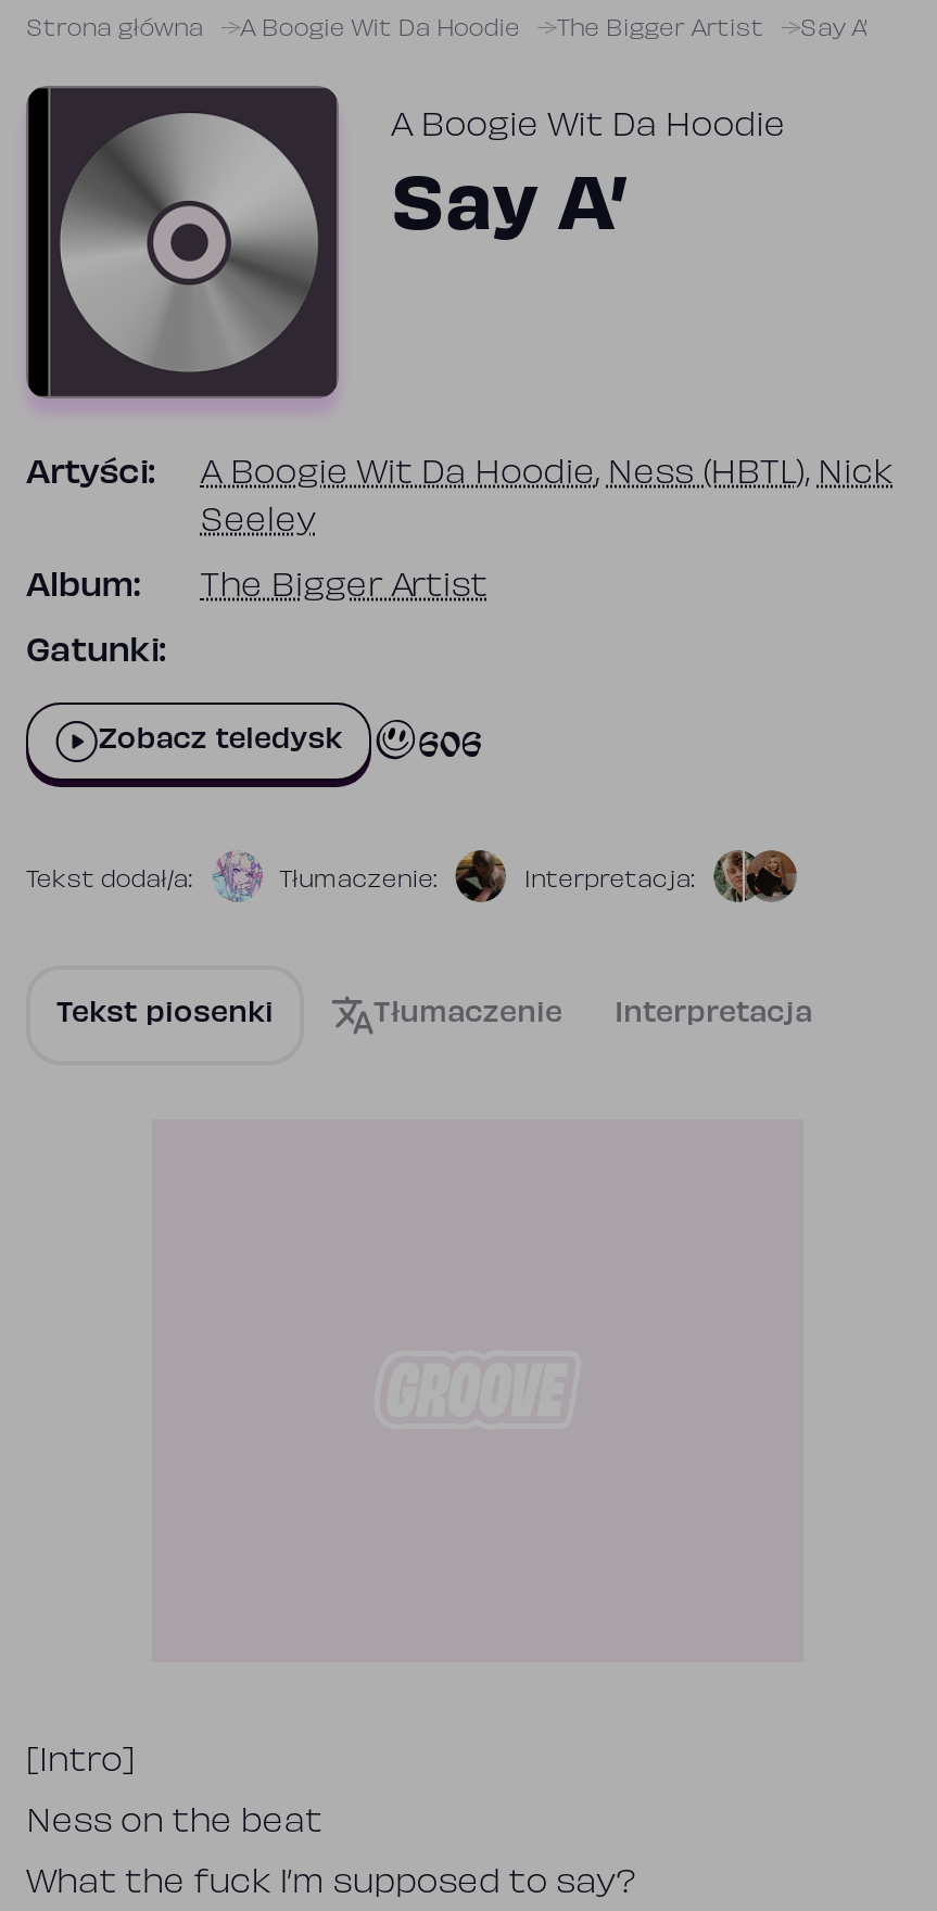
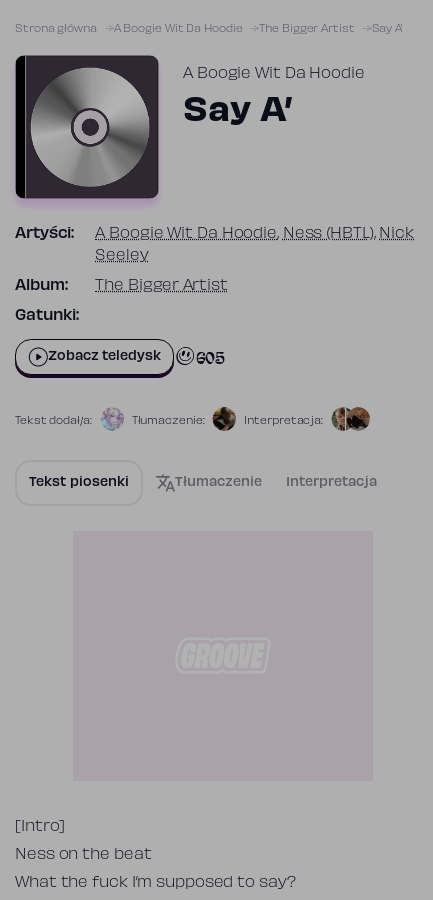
- 606
+ 605
